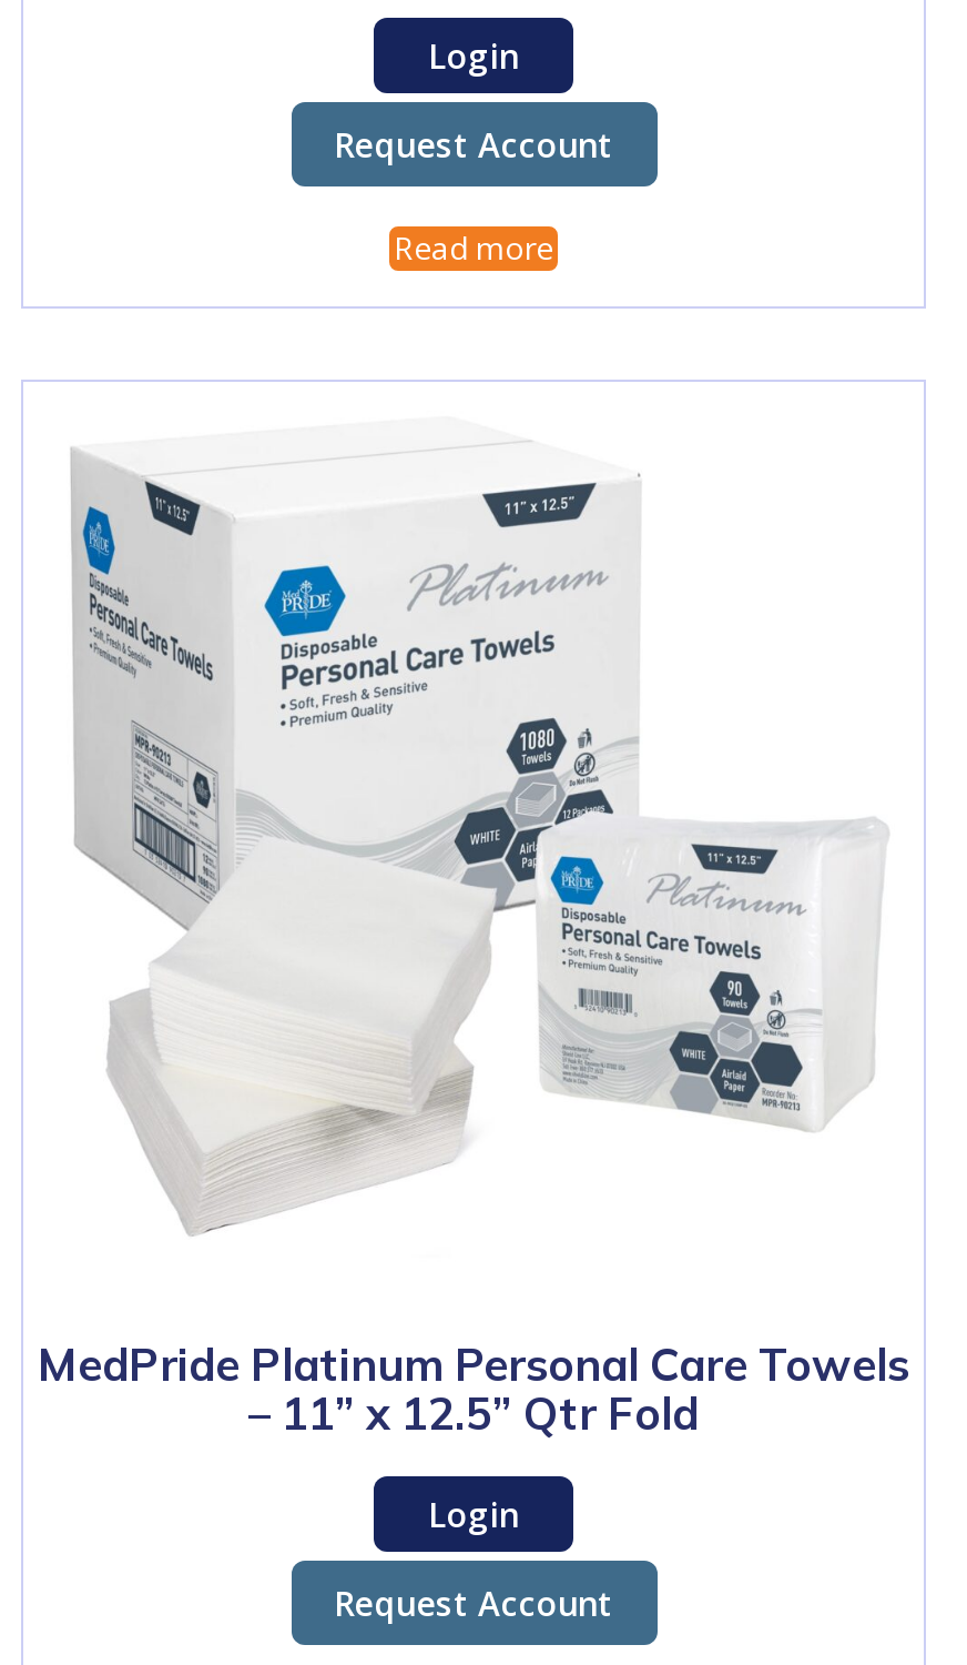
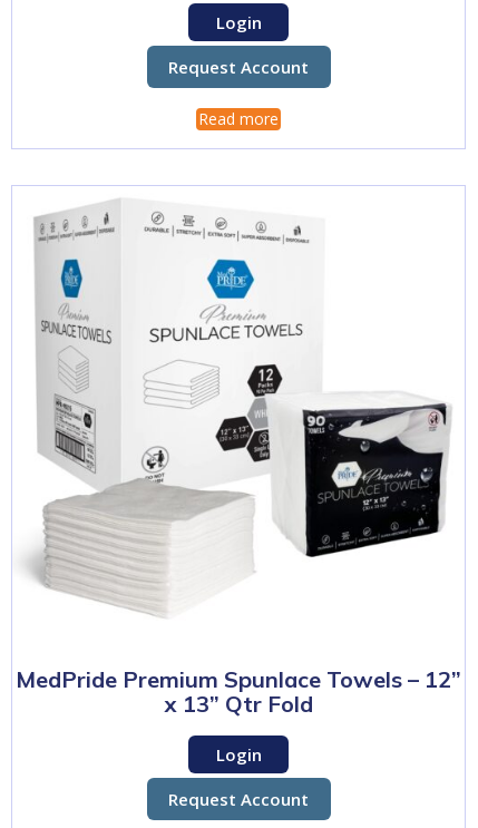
- [image]
+ [image]

- MedPride Platinum Personal Care Towels
- – 11” x 12.5” Qtr Fold
+ MedPride Premium Spunlace Towels – 12”
+ x 13” Qtr Fold
